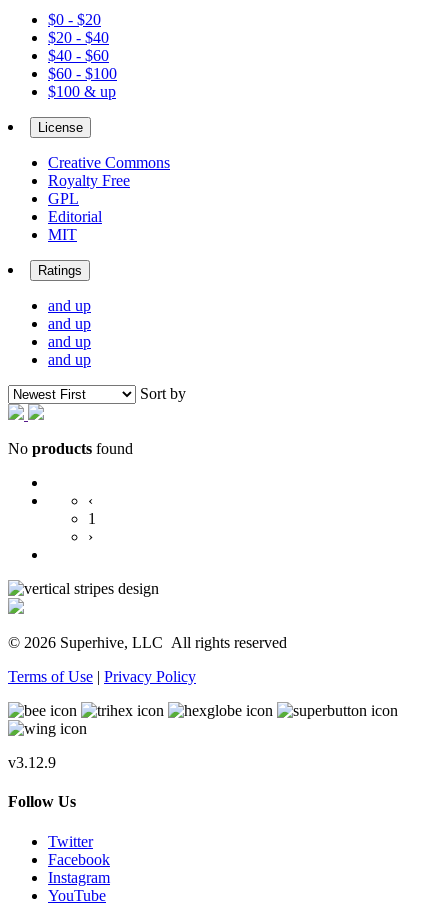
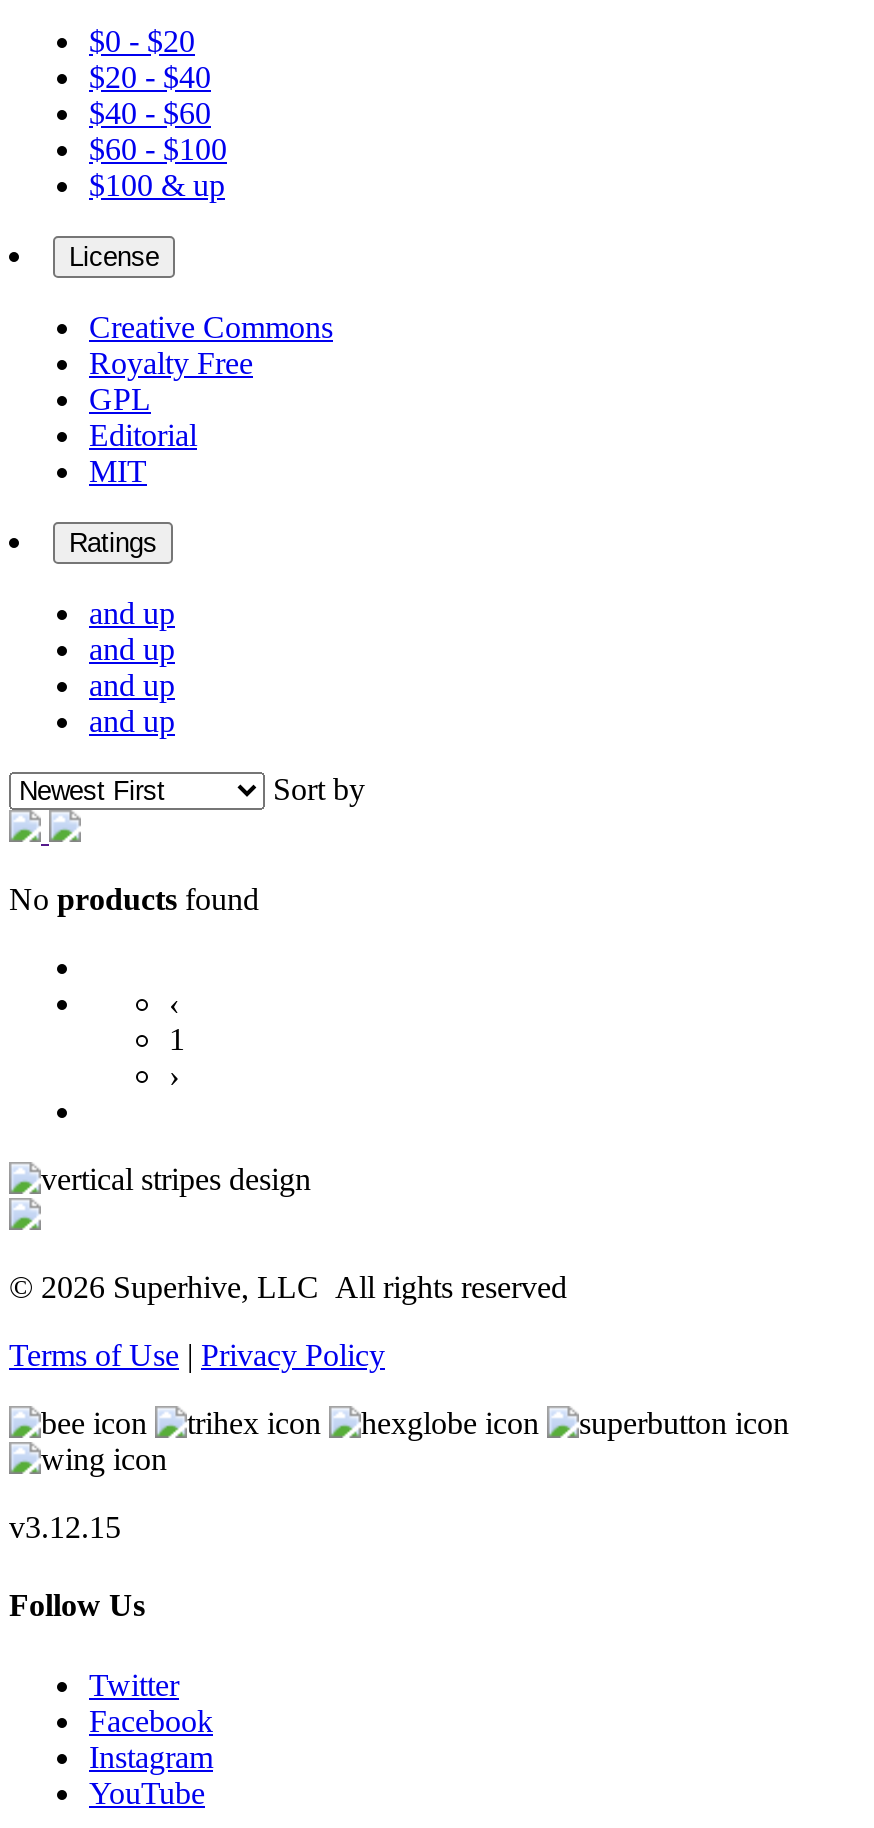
- v3.12.9
+ v3.12.15
